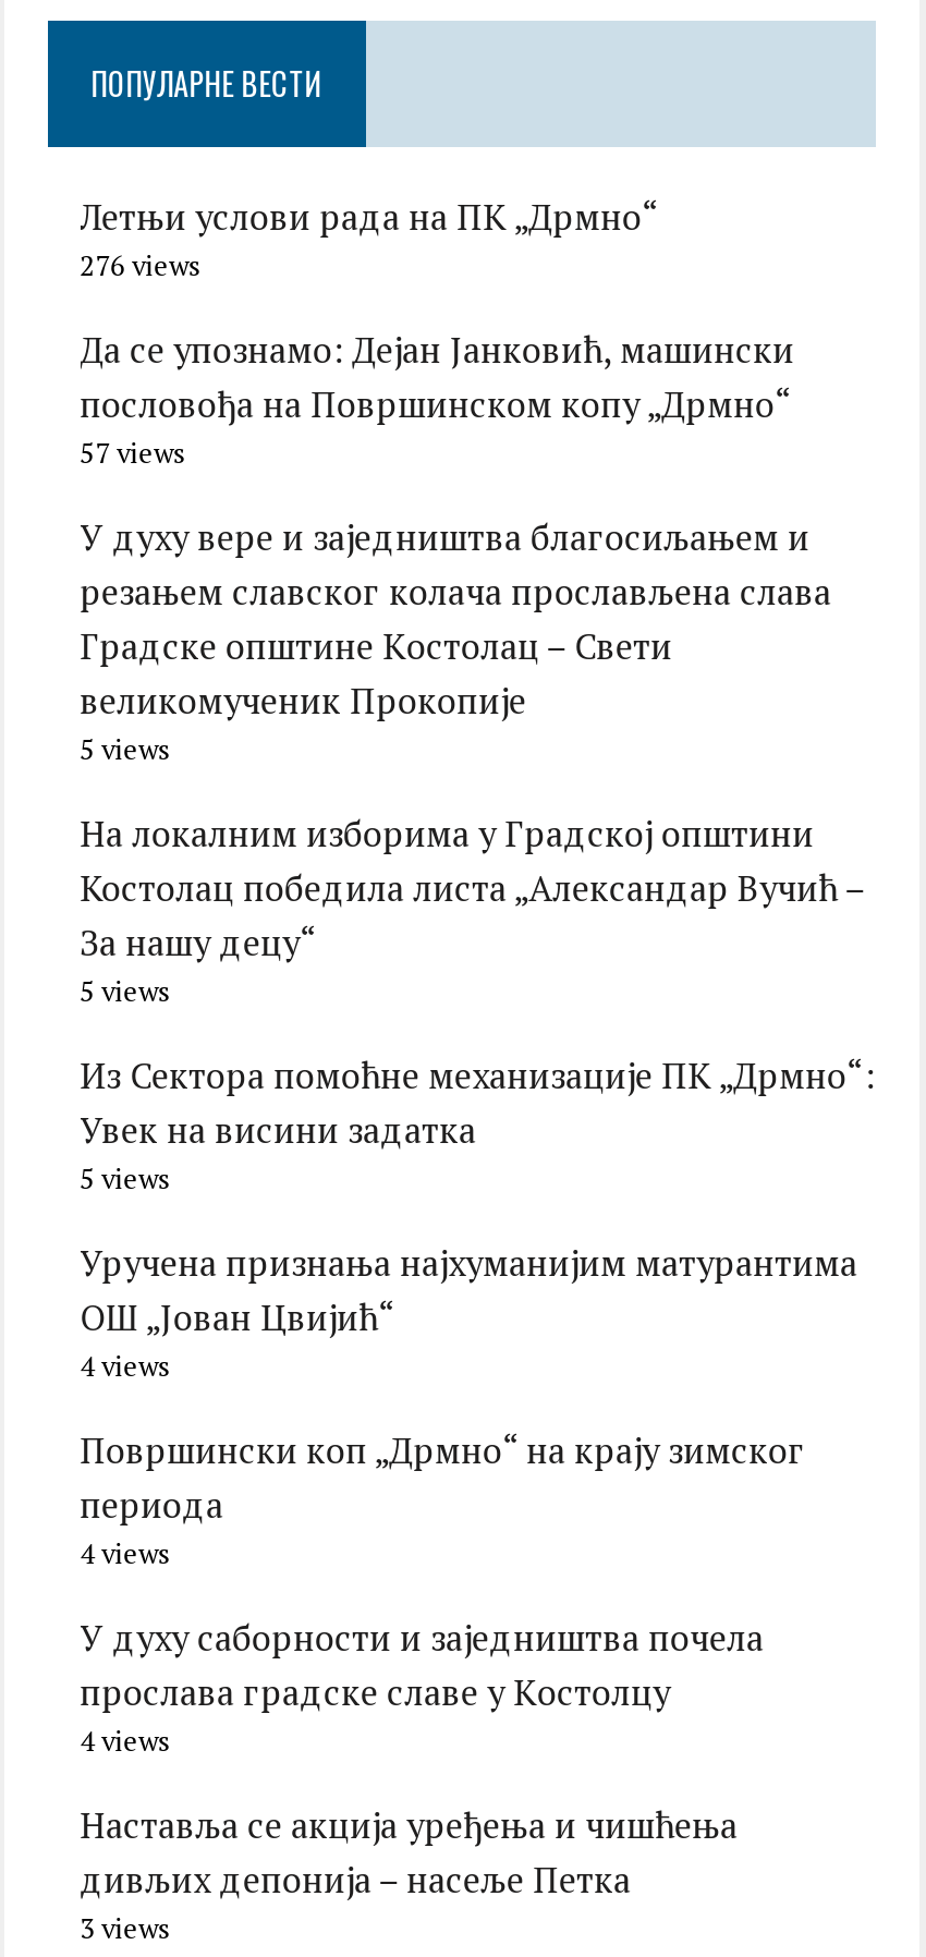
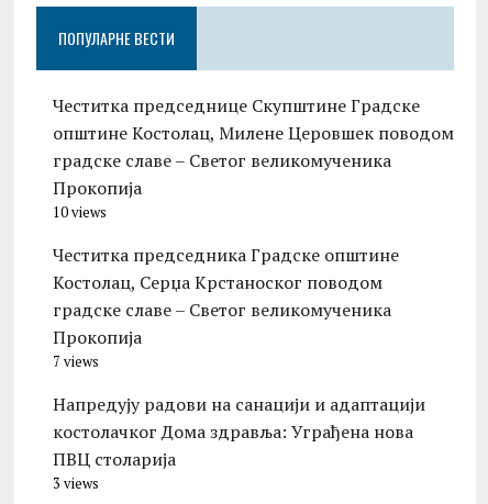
- Летњи услови рада на ПК „Дрмно“
- 276 views
- Да се упознамо: Дејан Јанковић, машински
- пословођа на Површинском копу „Дрмно“
- 57 views
- У духу вере и заједништва благосиљањем и
- резањем славског колача прослављена слава
- Градске општине Kостолац – Свети
- великомученик Прокопије
- 5 views
- На локалним изборима у Градској општини
- Костолац победила листа „Александар Вучић –
- За нашу децу“
- 5 views
- Из Сектора помоћне механизације ПК „Дрмно“:
- Увек на висини задатка
- 5 views
- Уручена признања најхуманијим матурантима
- ОШ „Јован Цвијић“
- 4 views
- Површински коп „Дрмно“ на крају зимског
- периода
- 4 views
- У духу саборности и заједништва почела
- прослава градске славе у Kостолцу
- 4 views
- Наставља се акција уређења и чишћења
- дивљих депонија – насеље Петка
+ Честитка председнице Скупштине Градске
+ општине Костолац, Милене Церовшек поводом
+ градске славе – Светог великомученика
+ Прокопија
+ 10 views
+ Честитка председника Градске општине
+ Костолац, Серџа Крстаноског поводом
+ градске славе – Светог великомученика
+ Прокопија
+ 7 views
+ Напредују радови на санацији и адаптацији
+ костолачког Дома здравља: Уграђена нова
+ ПВЦ столарија
